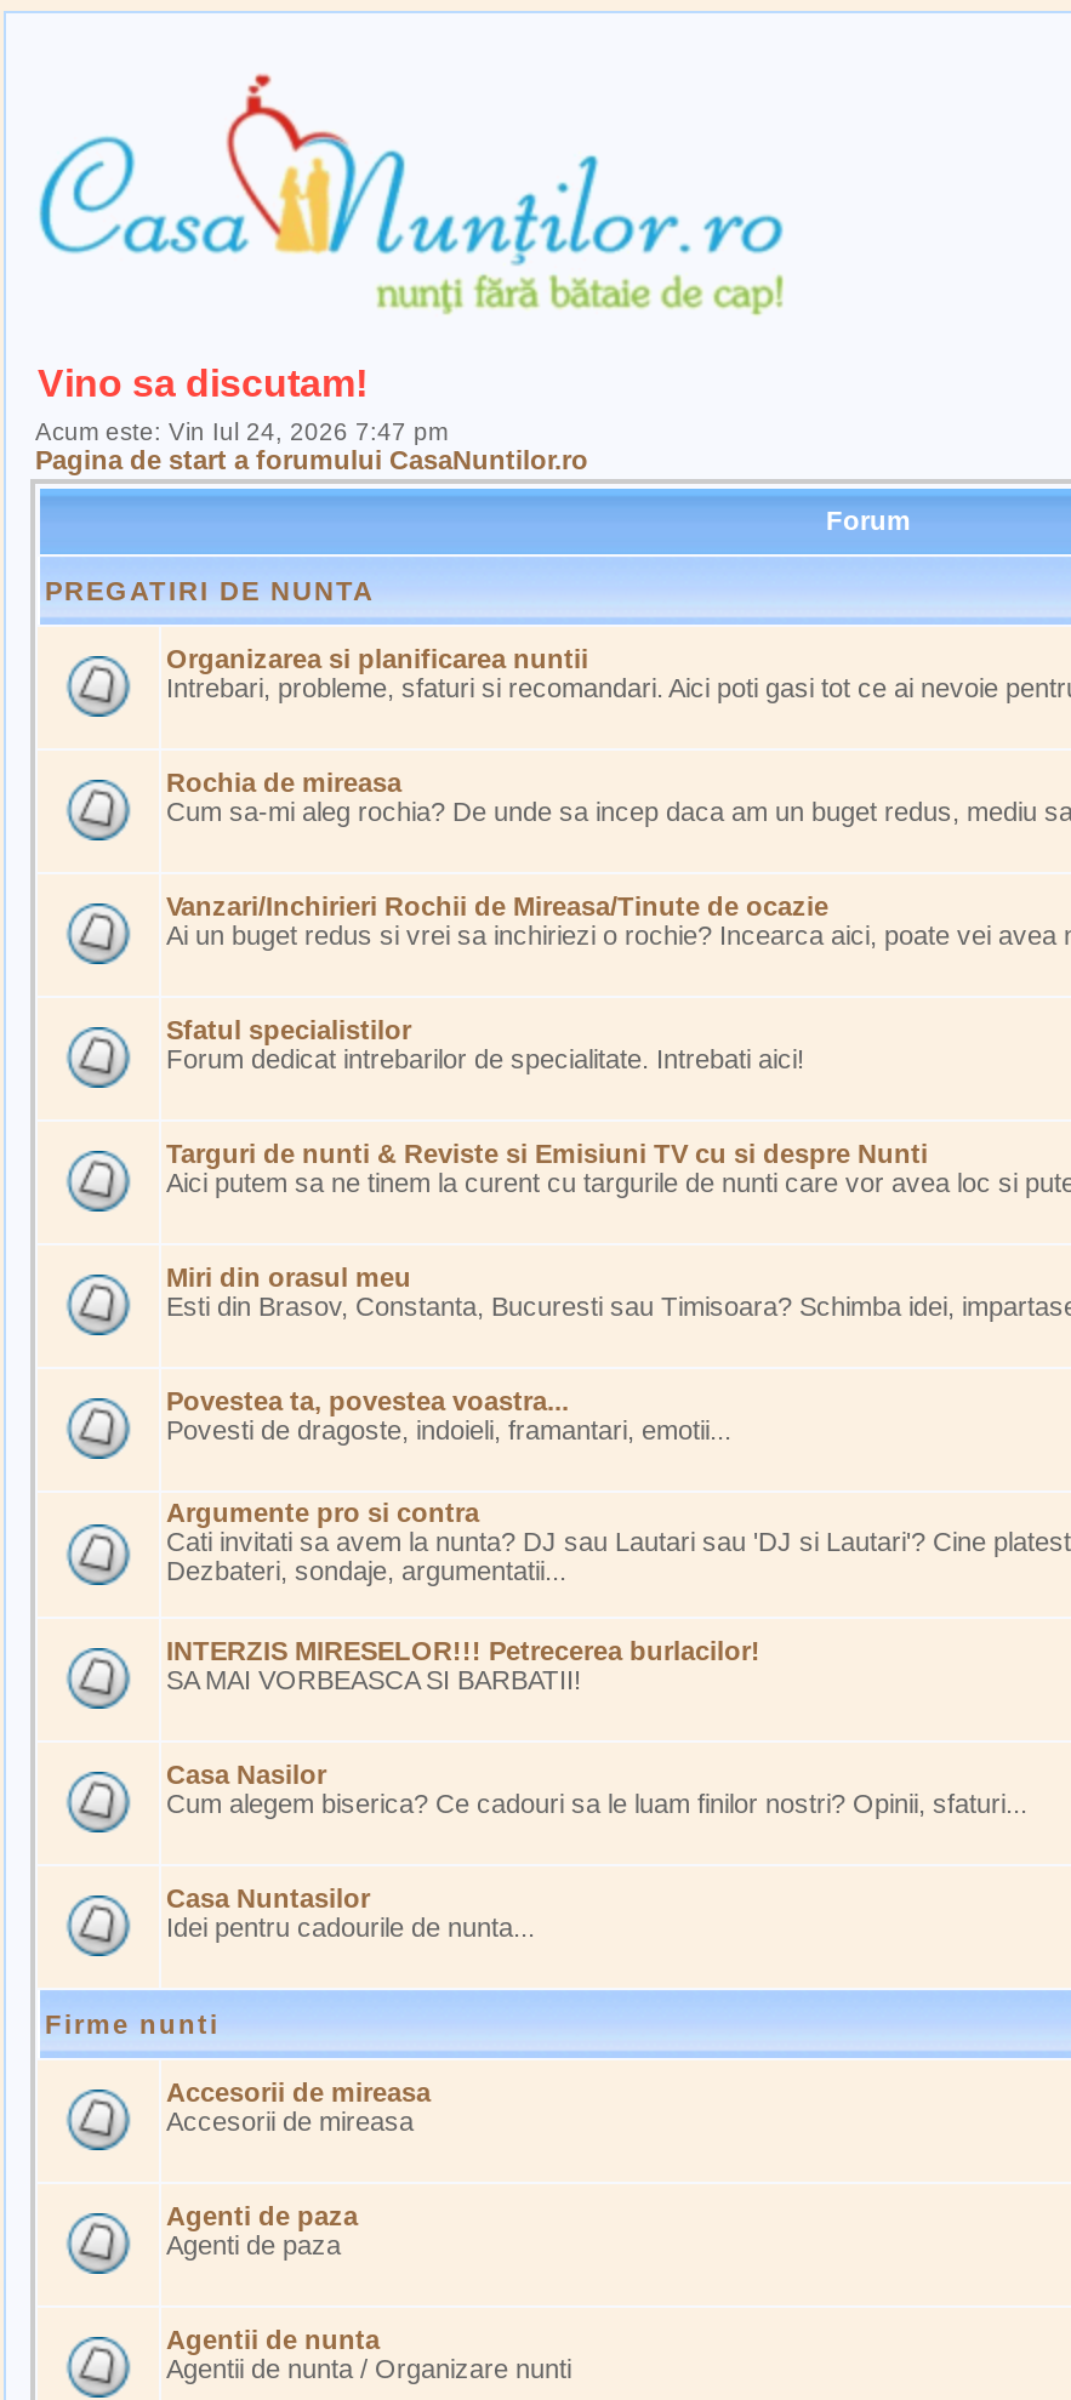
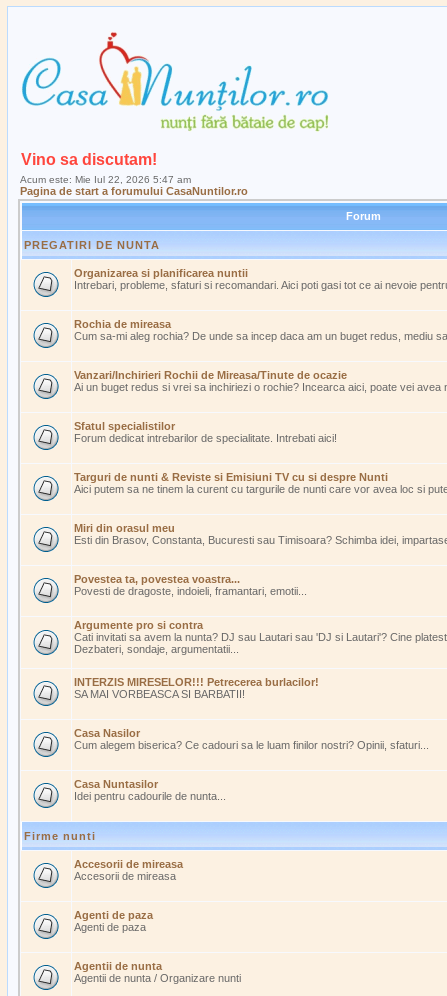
- Acum este: Vin Iul 24, 2026 7:47 pm
+ Acum este: Mie Iul 22, 2026 5:47 am
